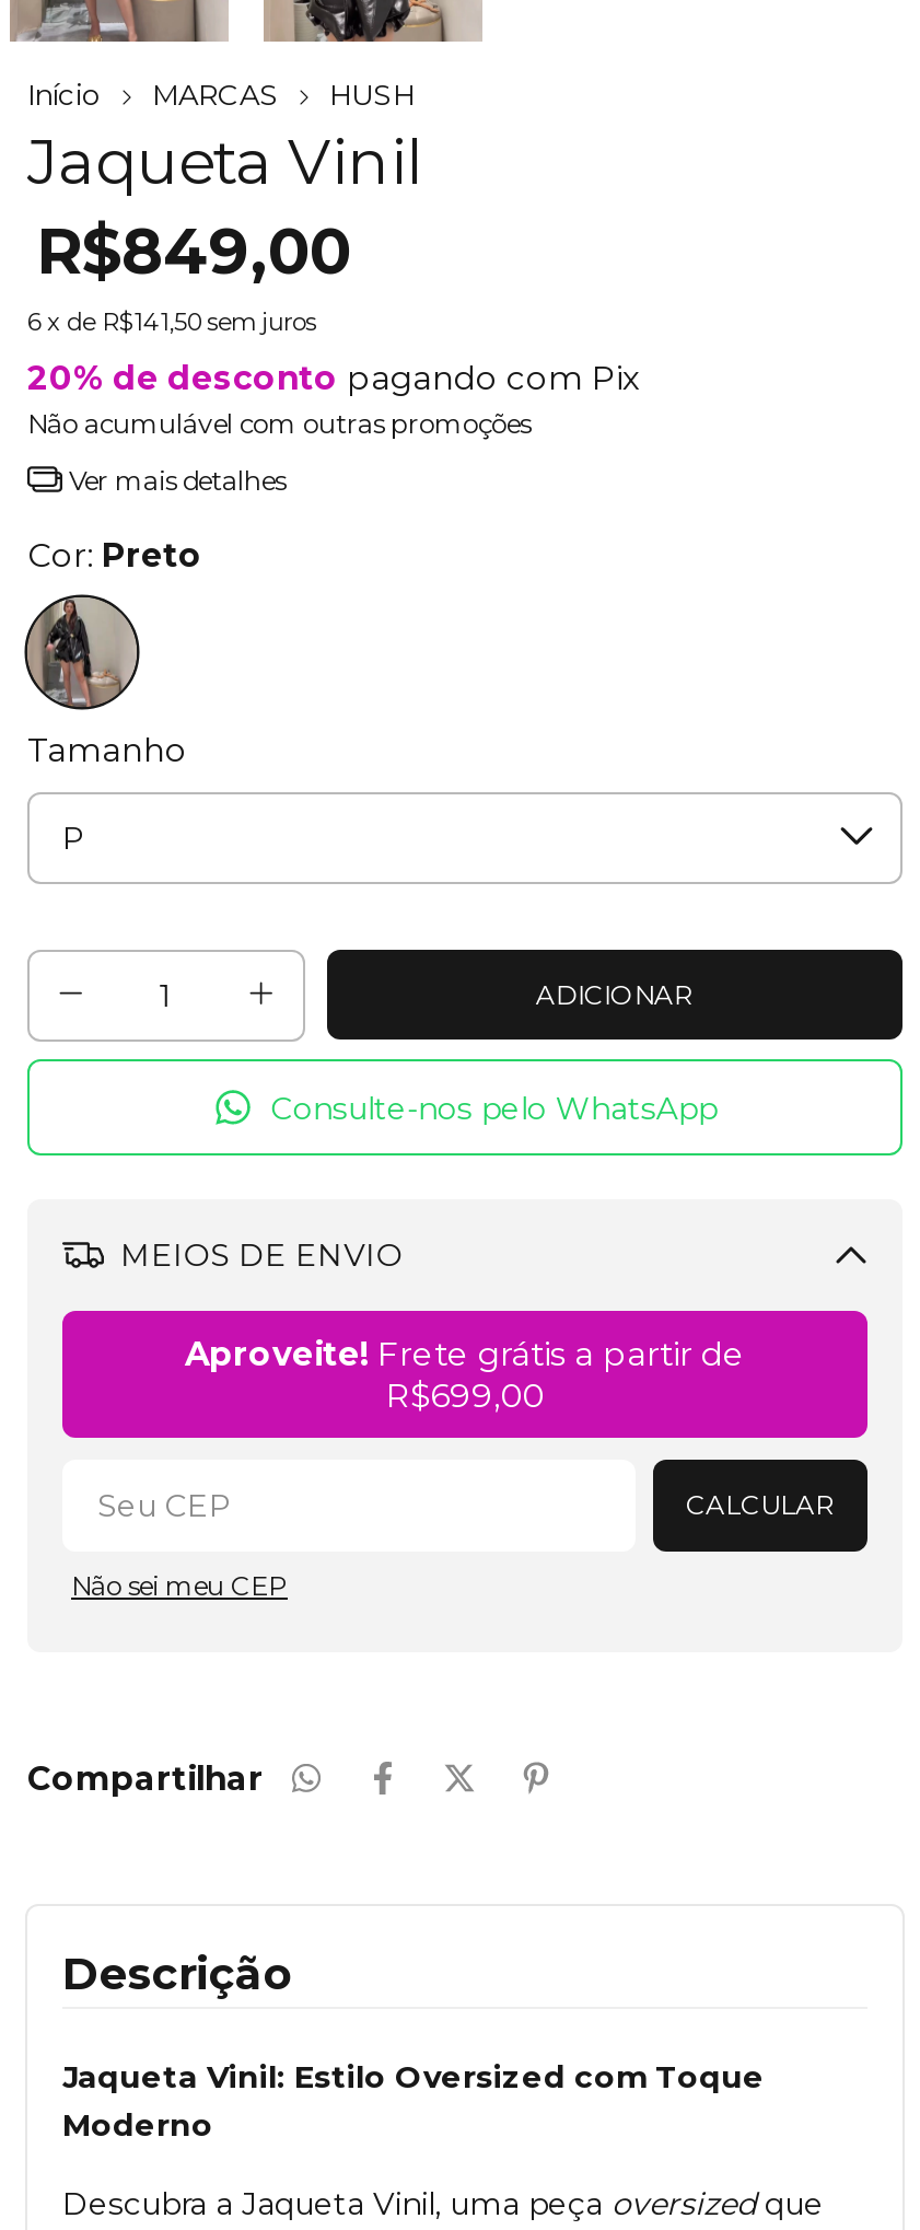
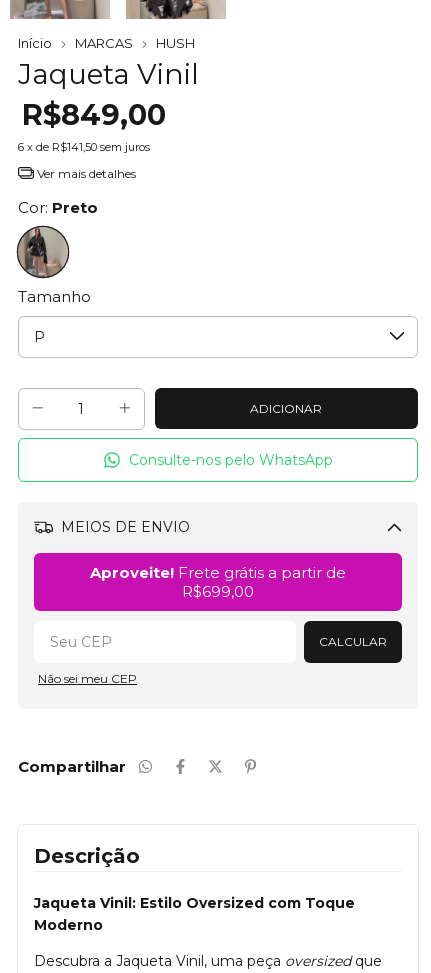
- 20% de desconto pagando com Pix
- Não acumulável com outras promoções
